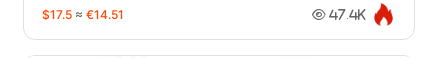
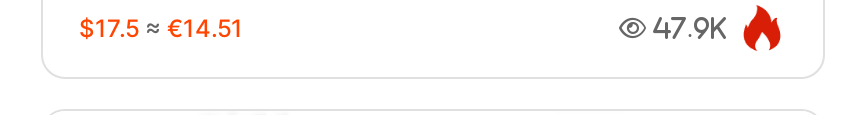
- 47.4K
+ 47.9K
